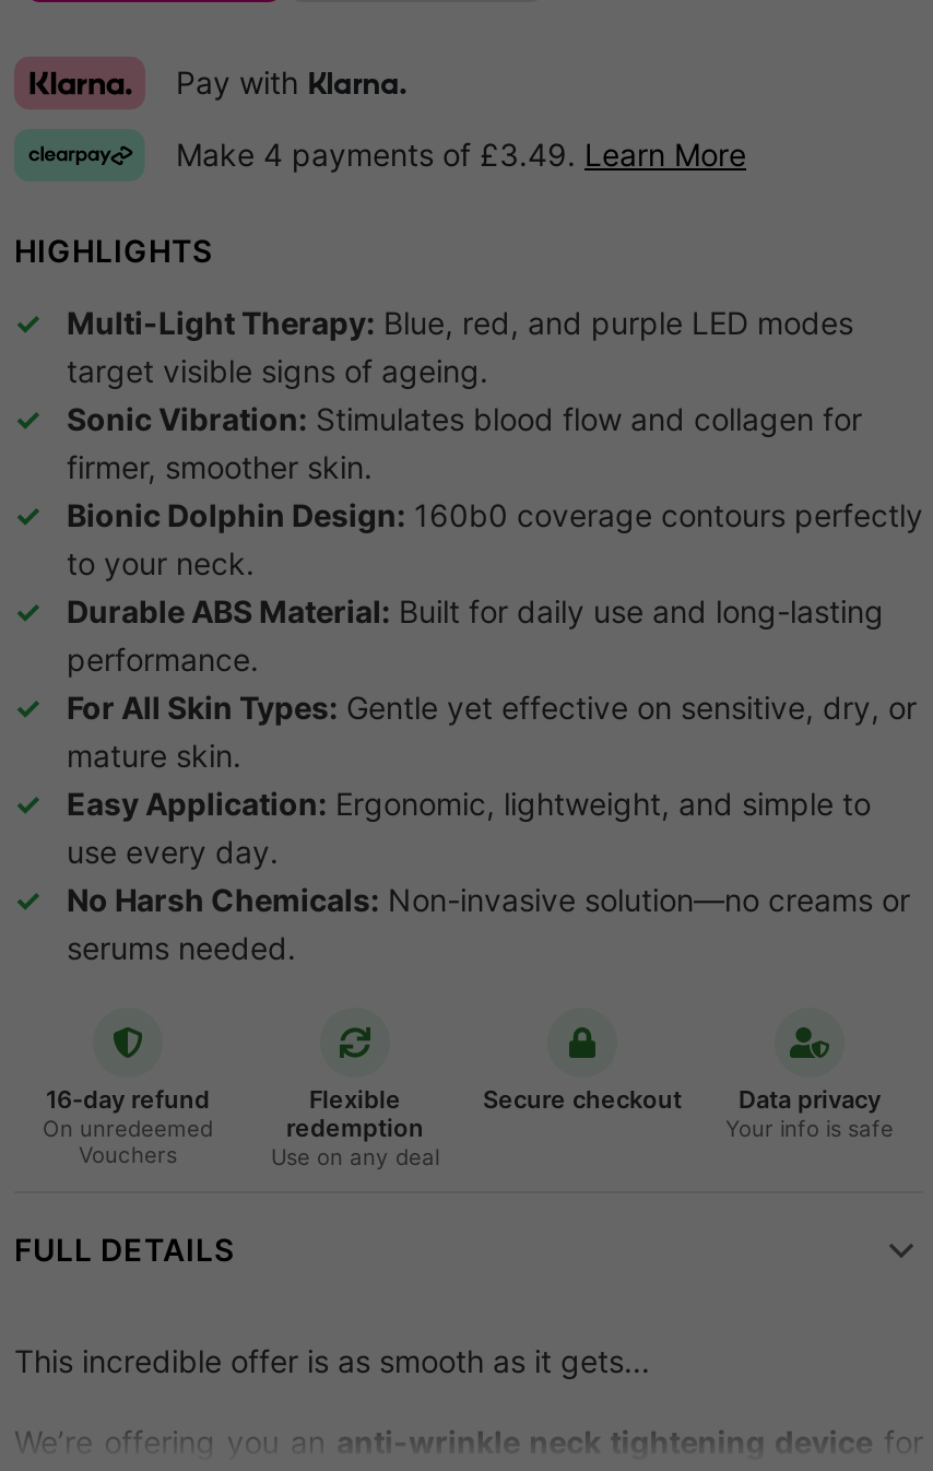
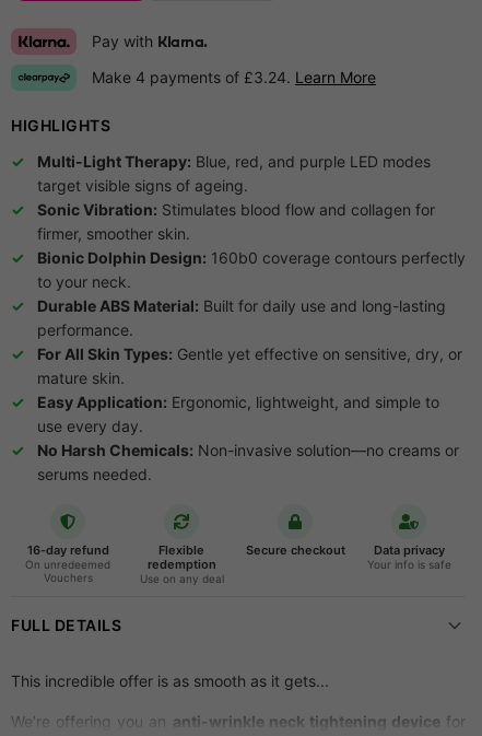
- Make 4 payments of £3.49. Learn More
+ Make 4 payments of £3.24. Learn More
